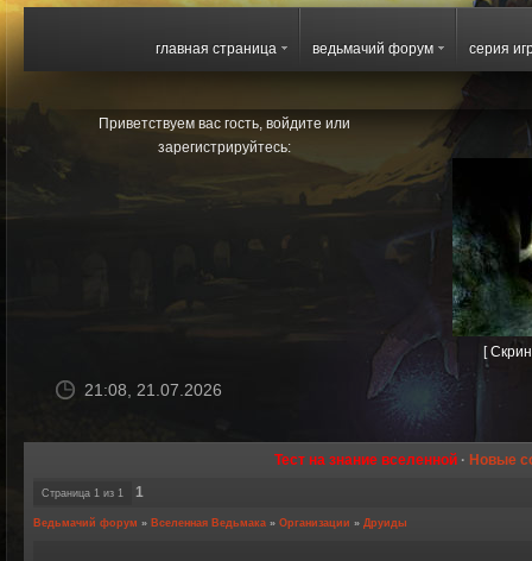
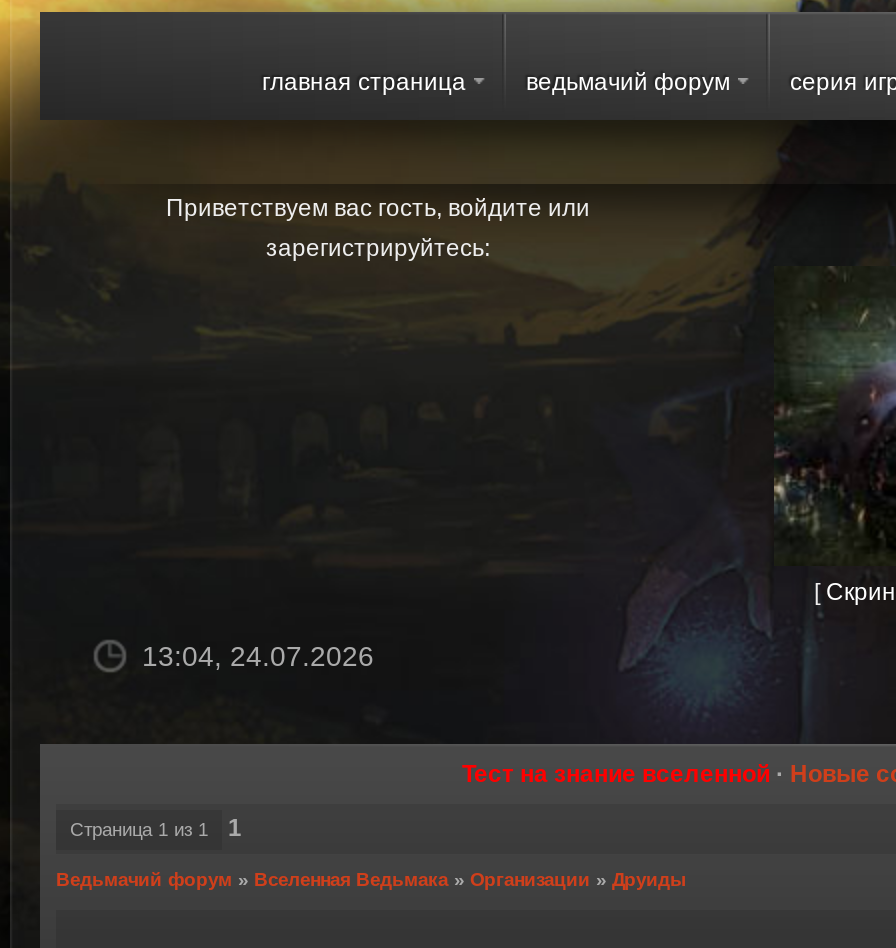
- [image]
+ [image]

- 21:08, 21.07.2026
+ 13:04, 24.07.2026
